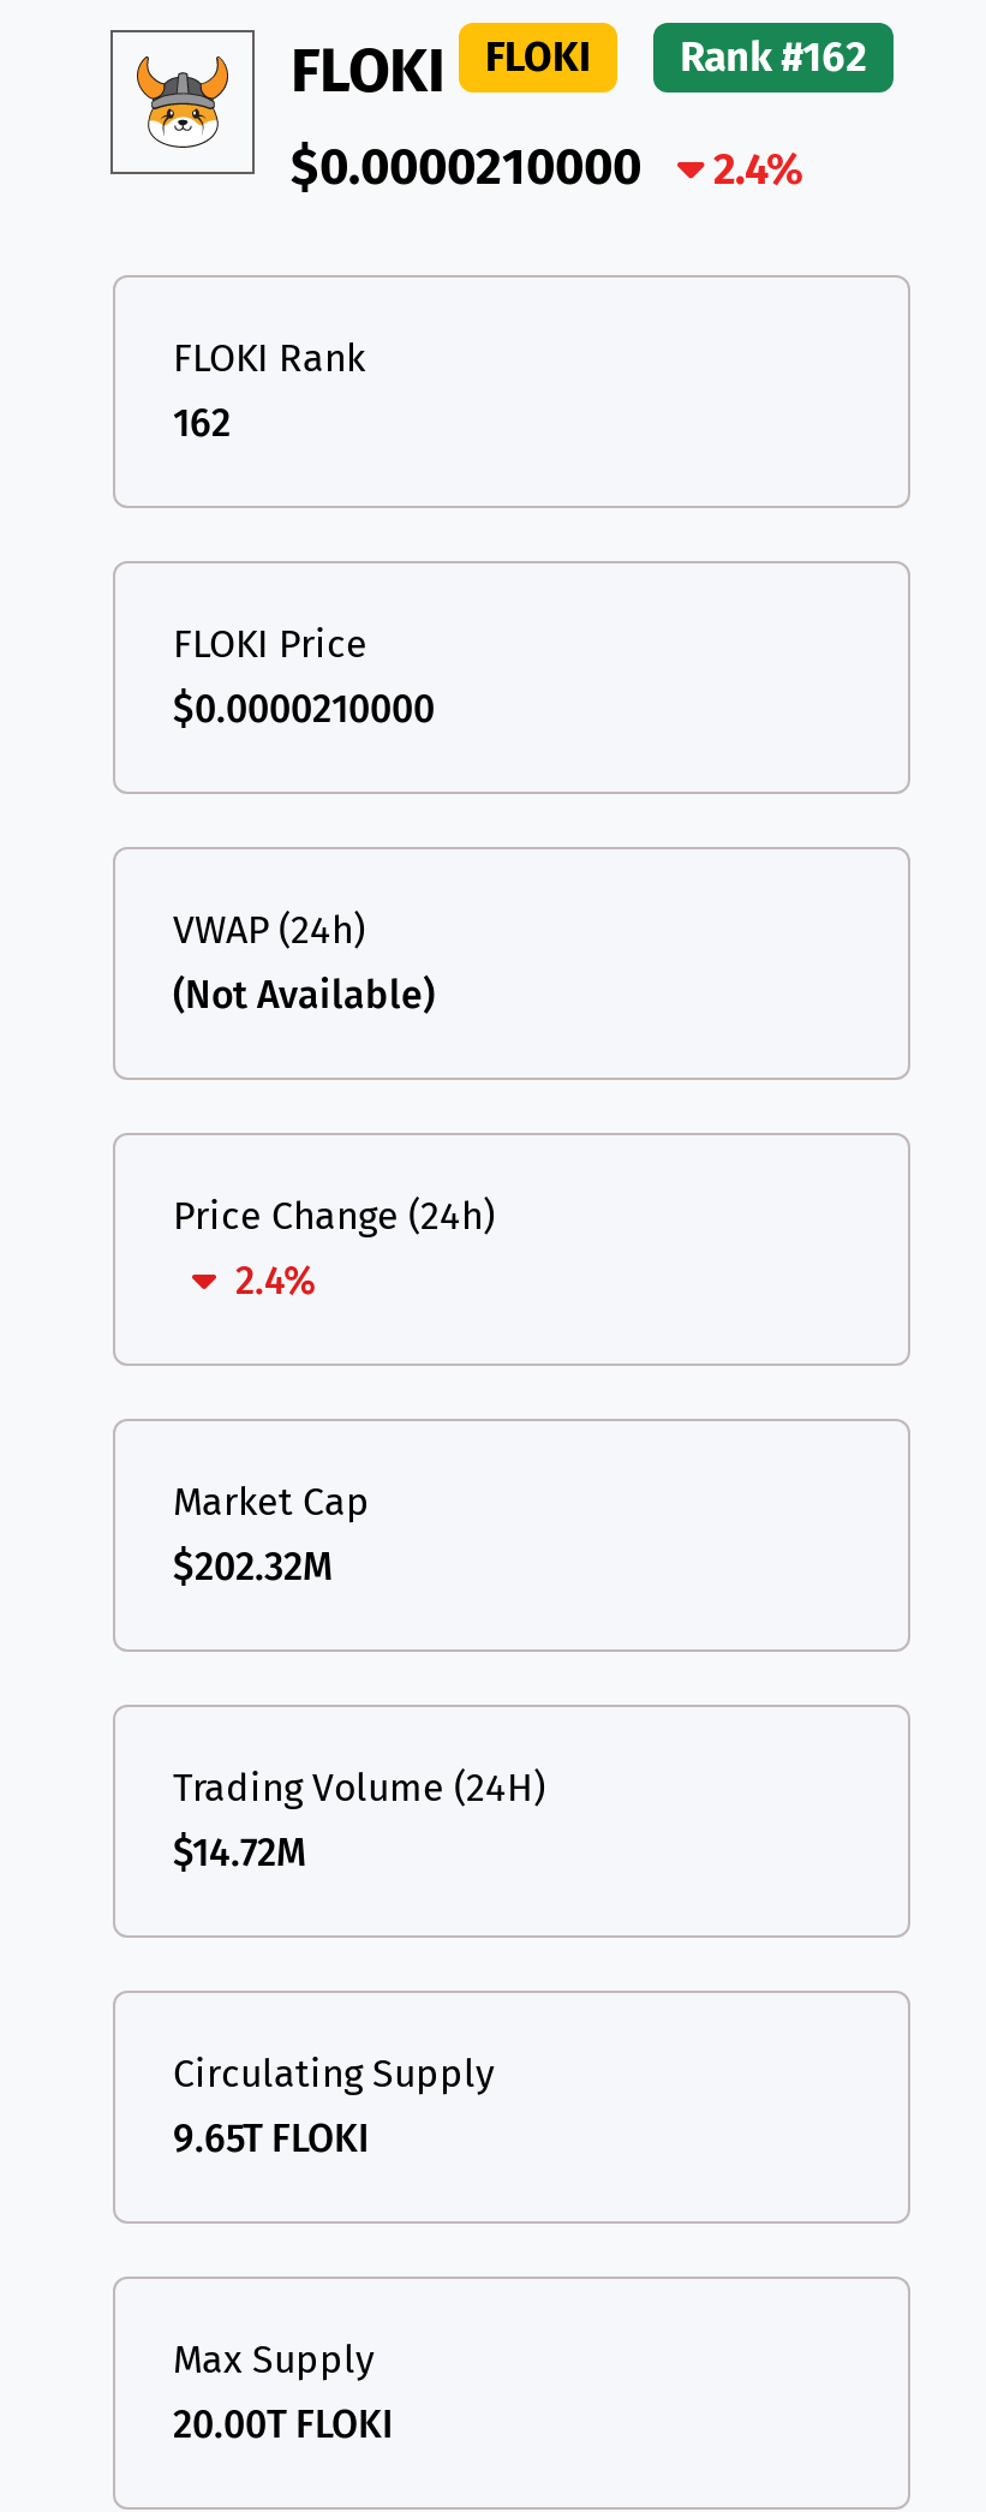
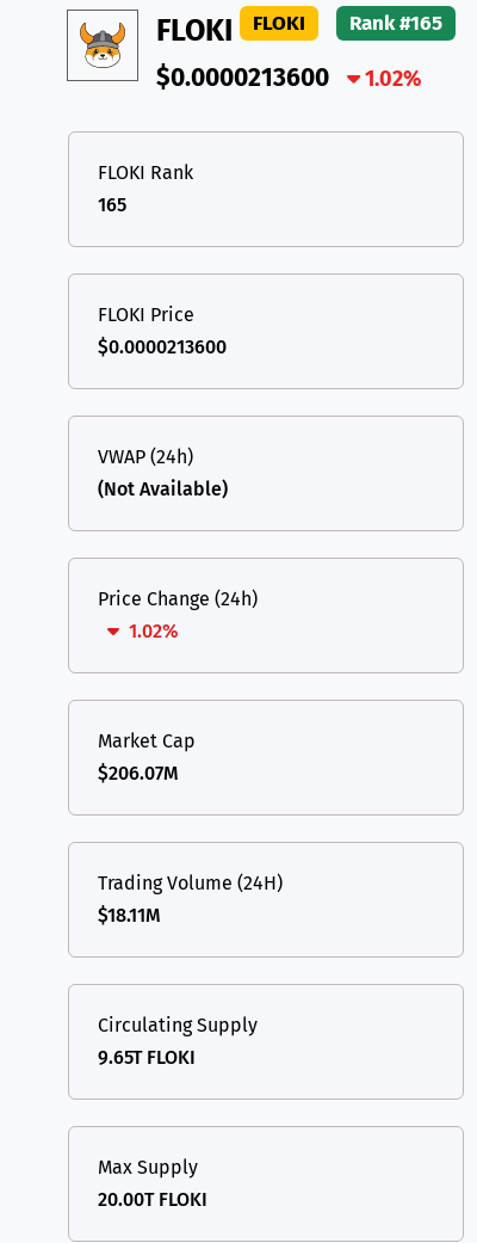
- FLOKI FLOKI Rank #162
+ FLOKI FLOKI Rank #165

- $0.0000210000
+ $0.0000213600

- 2.4%
+ 1.02%

- 162
+ 165

- $0.0000210000
+ $0.0000213600

- 2.4%
+ 1.02%

- $202.32M
+ $206.07M

- $14.72M
+ $18.11M
